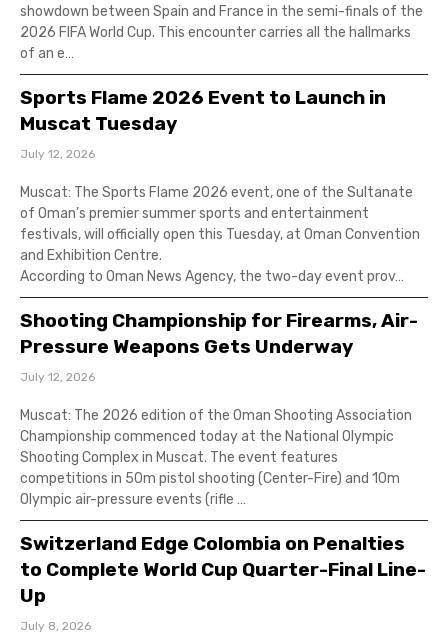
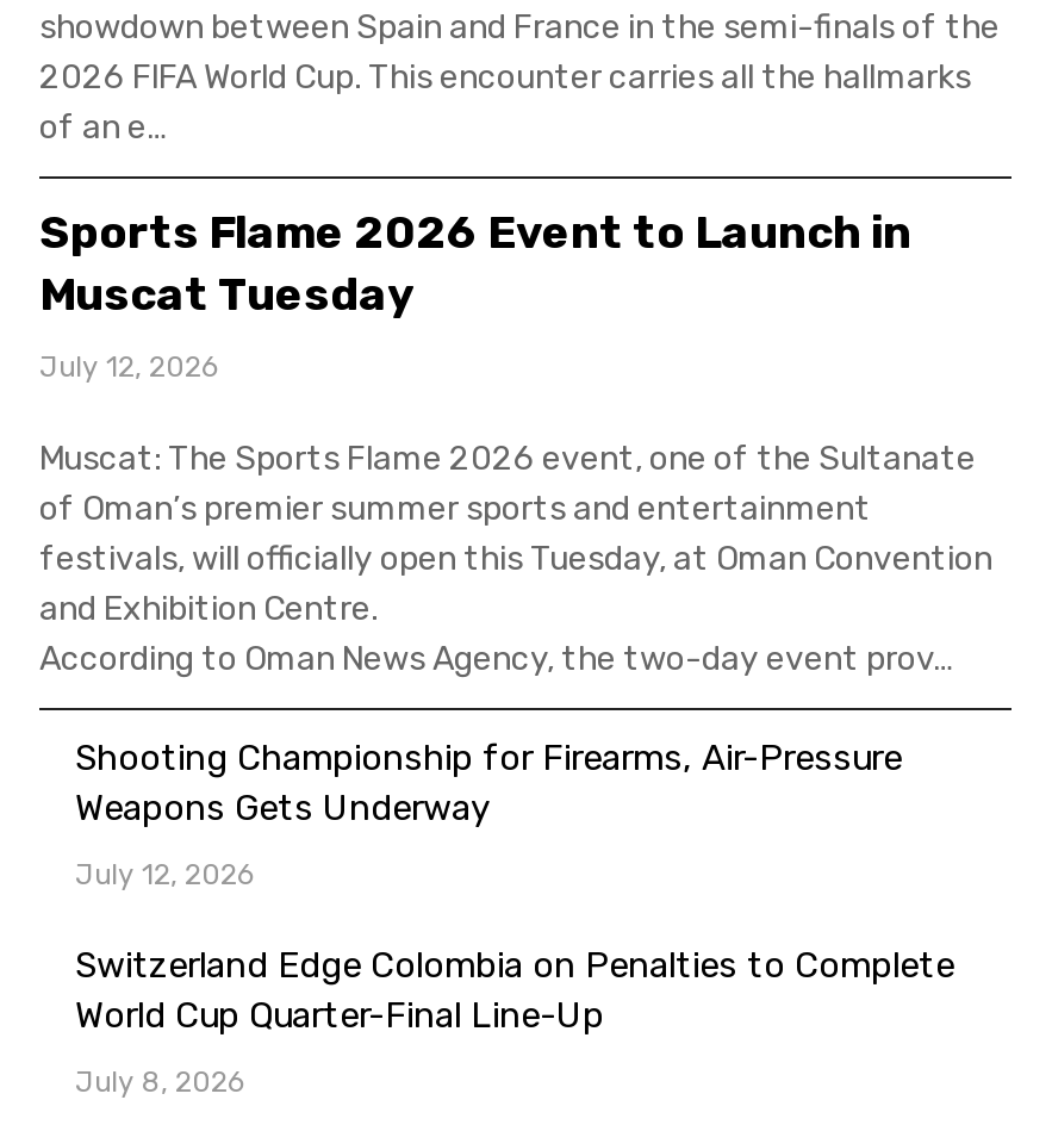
- Muscat: The 2026 edition of the Oman Shooting Association
- Championship commenced today at the National Olympic
- Shooting Complex in Muscat. The event features
- competitions in 50m pistol shooting (Center-Fire) and 10m
- Olympic air-pressure events (rifle …
- Switzerland Edge Colombia on Penalties
- to Complete World Cup Quarter-Final Line-
- Up
+ Switzerland Edge Colombia on Penalties to Complete
+ World Cup Quarter-Final Line-Up
